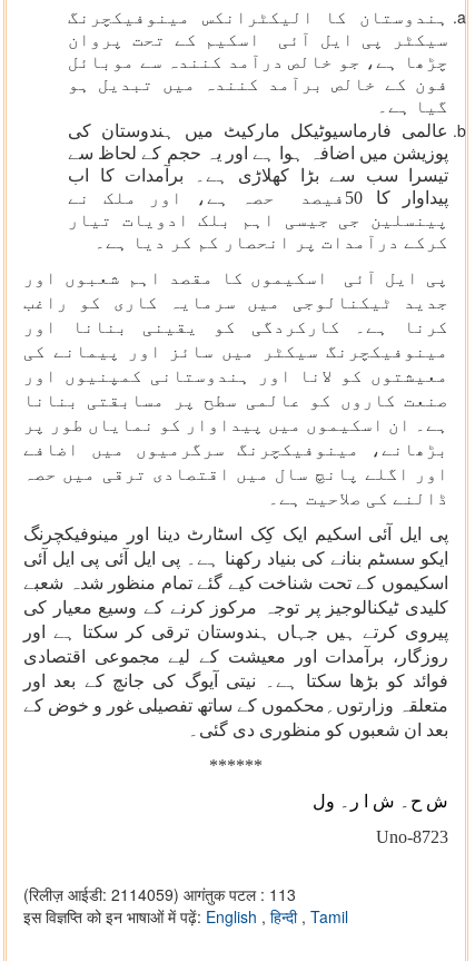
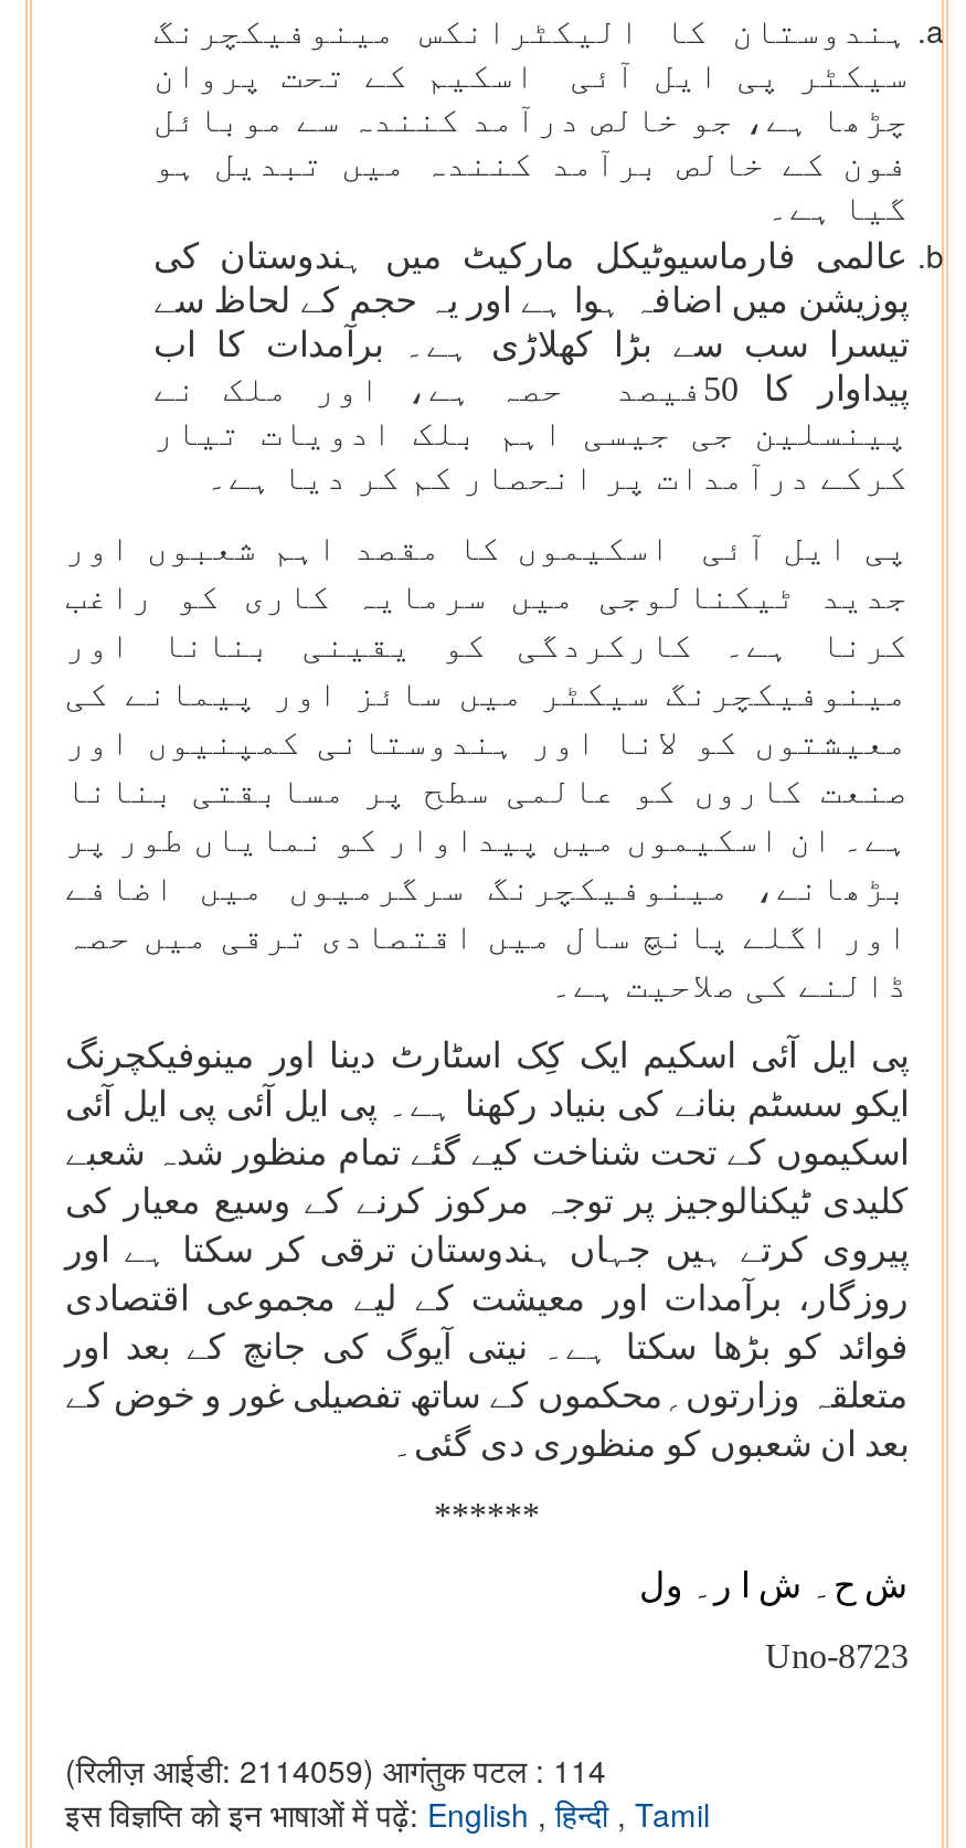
- (रिलीज़ आईडी: 2114059) आगंतुक पटल : 113
+ (रिलीज़ आईडी: 2114059) आगंतुक पटल : 114
